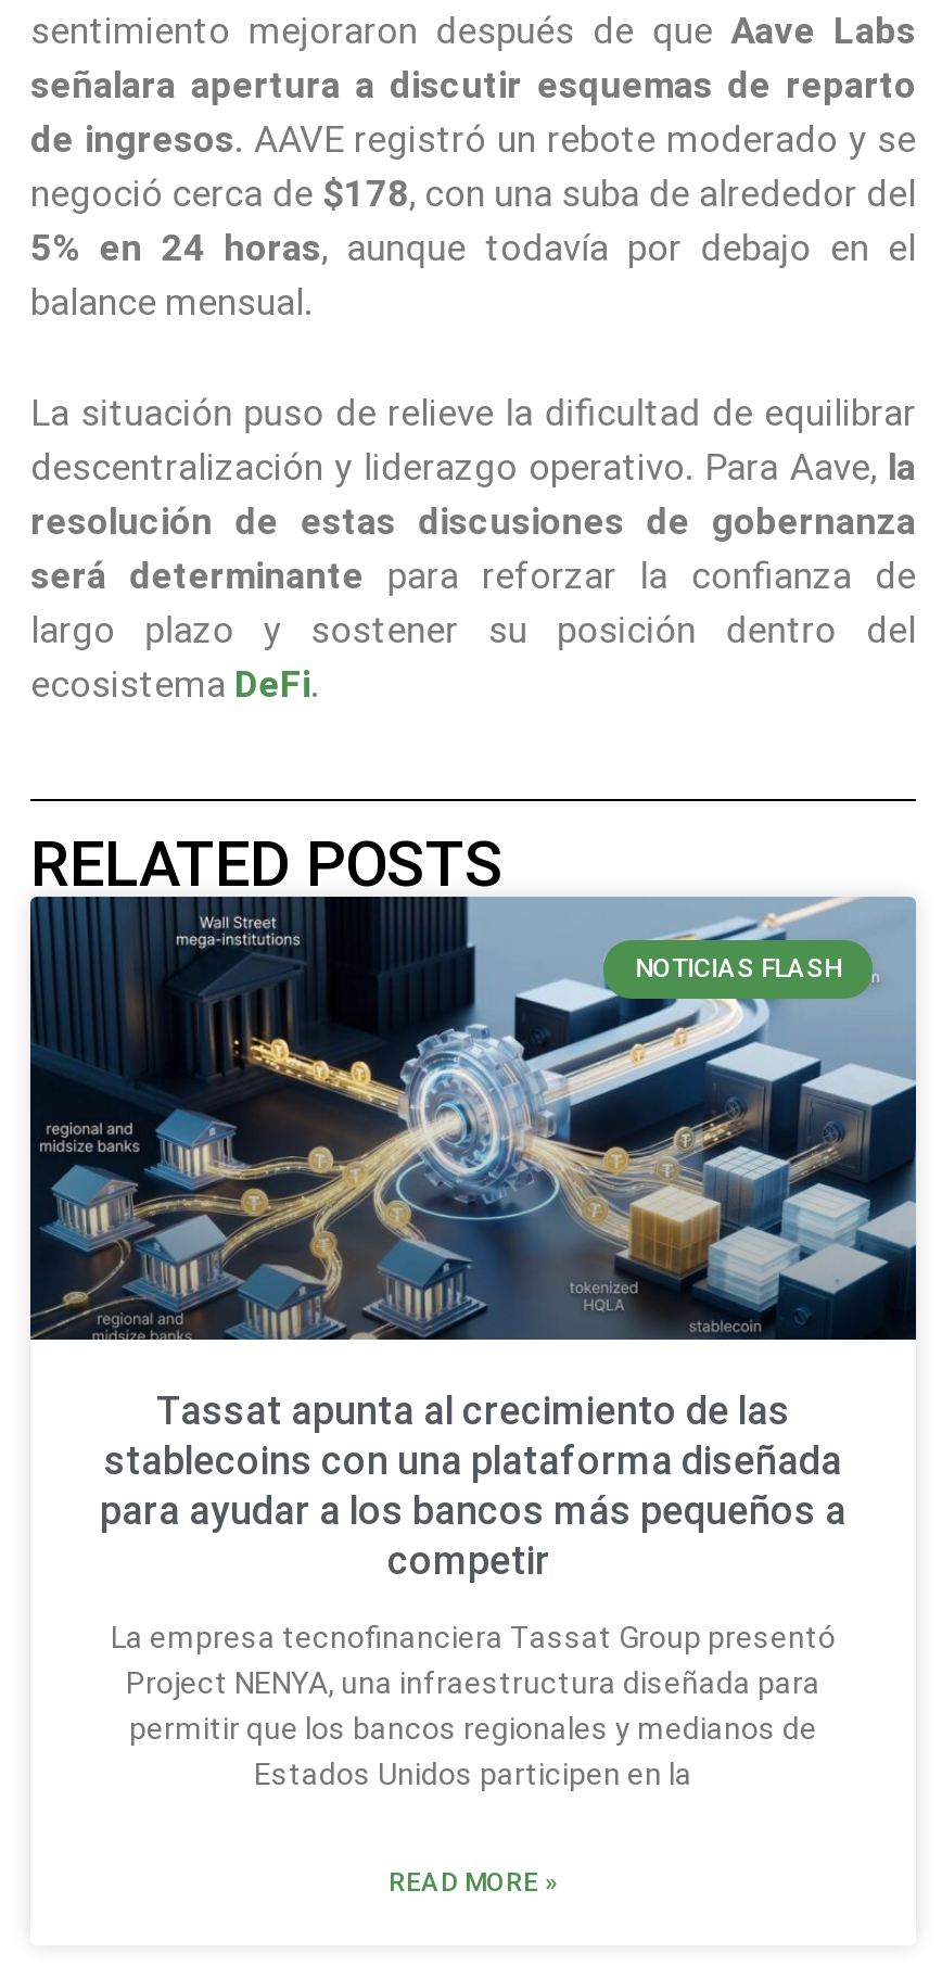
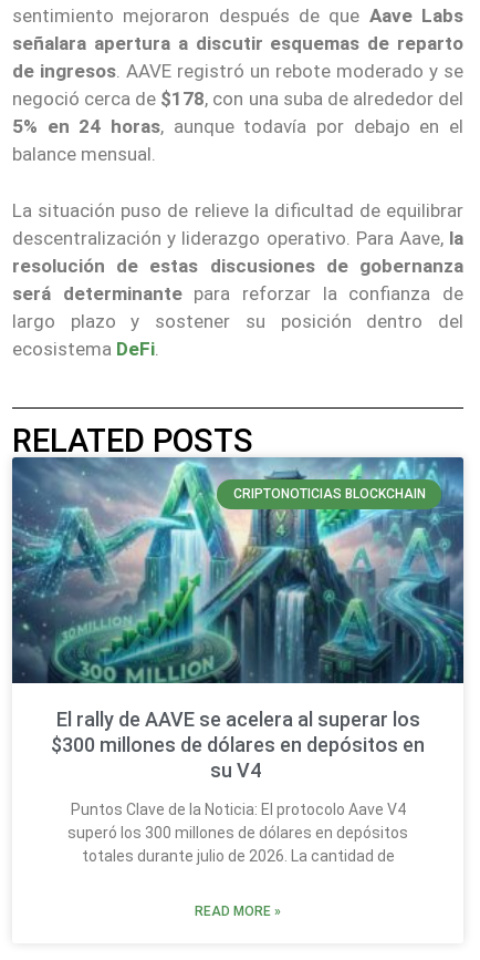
- [image]
- NOTICIAS FLASH
+ [image]
+ CRIPTONOTICIAS BLOCKCHAIN

- Tassat apunta al crecimiento de las
- stablecoins con una plataforma diseñada
- para ayudar a los bancos más pequeños a
- competir
+ El rally de AAVE se acelera al superar los
+ $300 millones de dólares en depósitos en
+ su V4

- La empresa tecnofinanciera Tassat Group presentó
- Project NENYA, una infraestructura diseñada para
- permitir que los bancos regionales y medianos de
- Estados Unidos participen en la
+ Puntos Clave de la Noticia: El protocolo Aave V4
+ superó los 300 millones de dólares en depósitos
+ totales durante julio de 2026. La cantidad de
